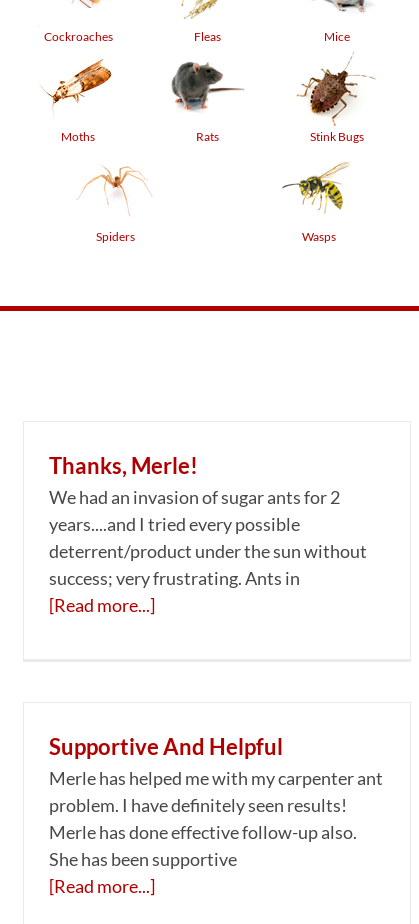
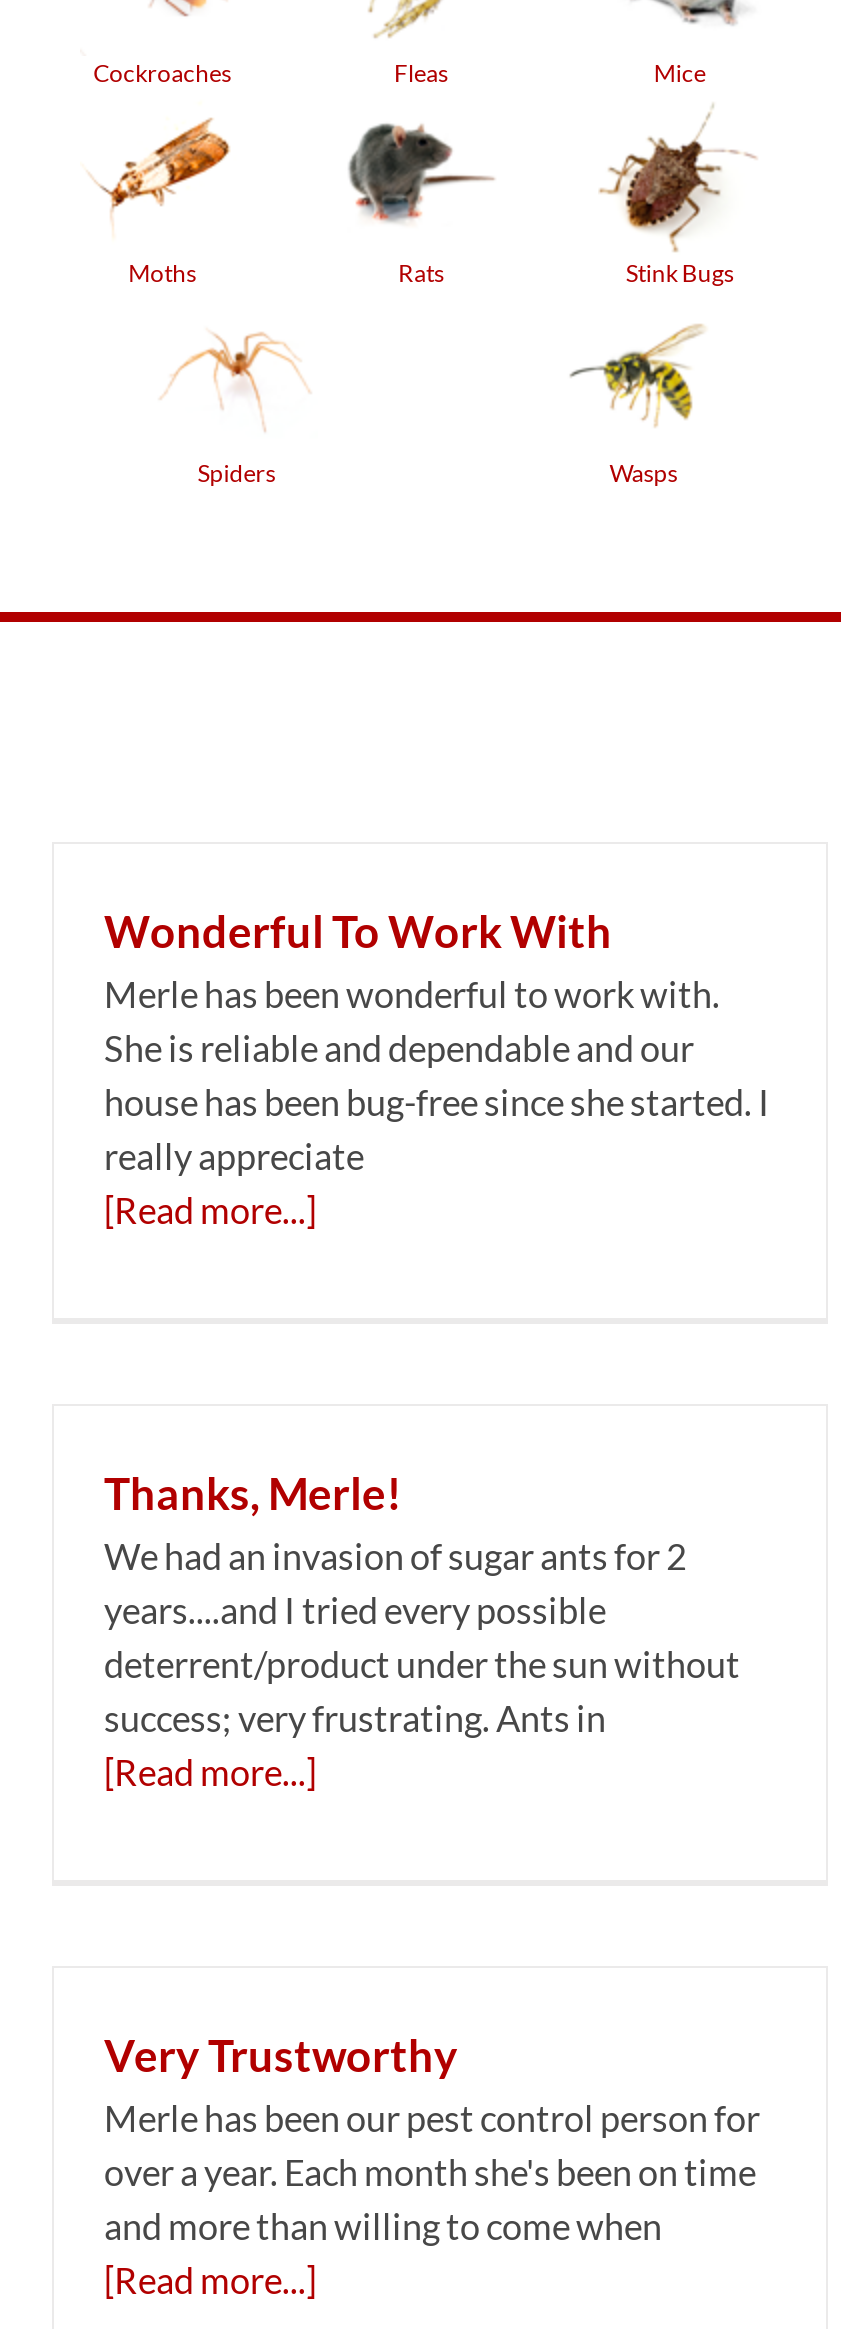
+ Wonderful To Work With
+ Merle has been wonderful to work with.
+ She is reliable and dependable and our
+ house has been bug-free since she started. I
+ really appreciate
+ [Read more...]

moved down: Thanks, Merle! | We had an invasion of sugar ants for 2 | years....and I tried every possible | deterrent/product under the sun without | success; very frustrating. Ants in | [Read more...]

- Supportive And Helpful
- Merle has helped me with my carpenter ant
- problem. I have definitely seen results!
- Merle has done effective follow-up also.
- She has been supportive
+ Very Trustworthy
+ Merle has been our pest control person for
+ over a year. Each month she's been on time
+ and more than willing to come when
